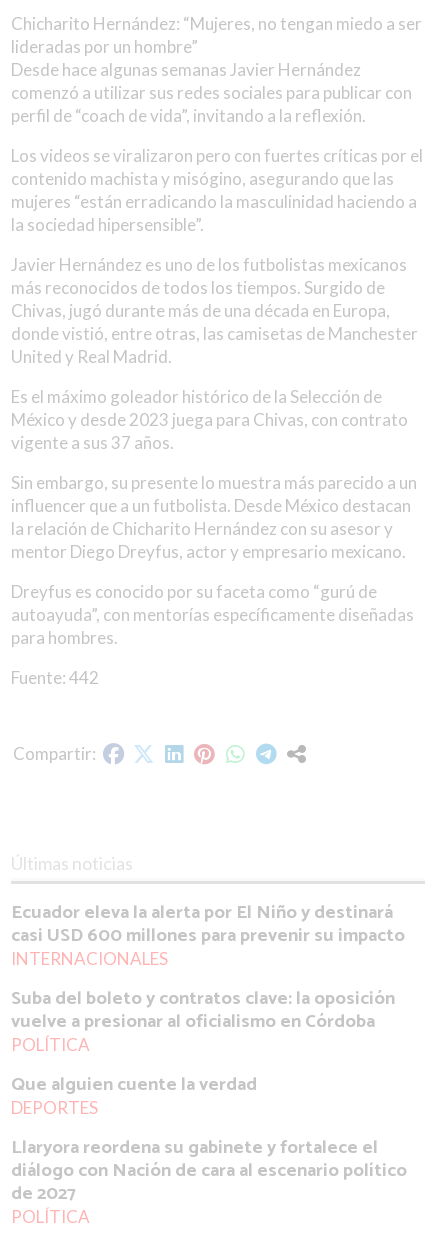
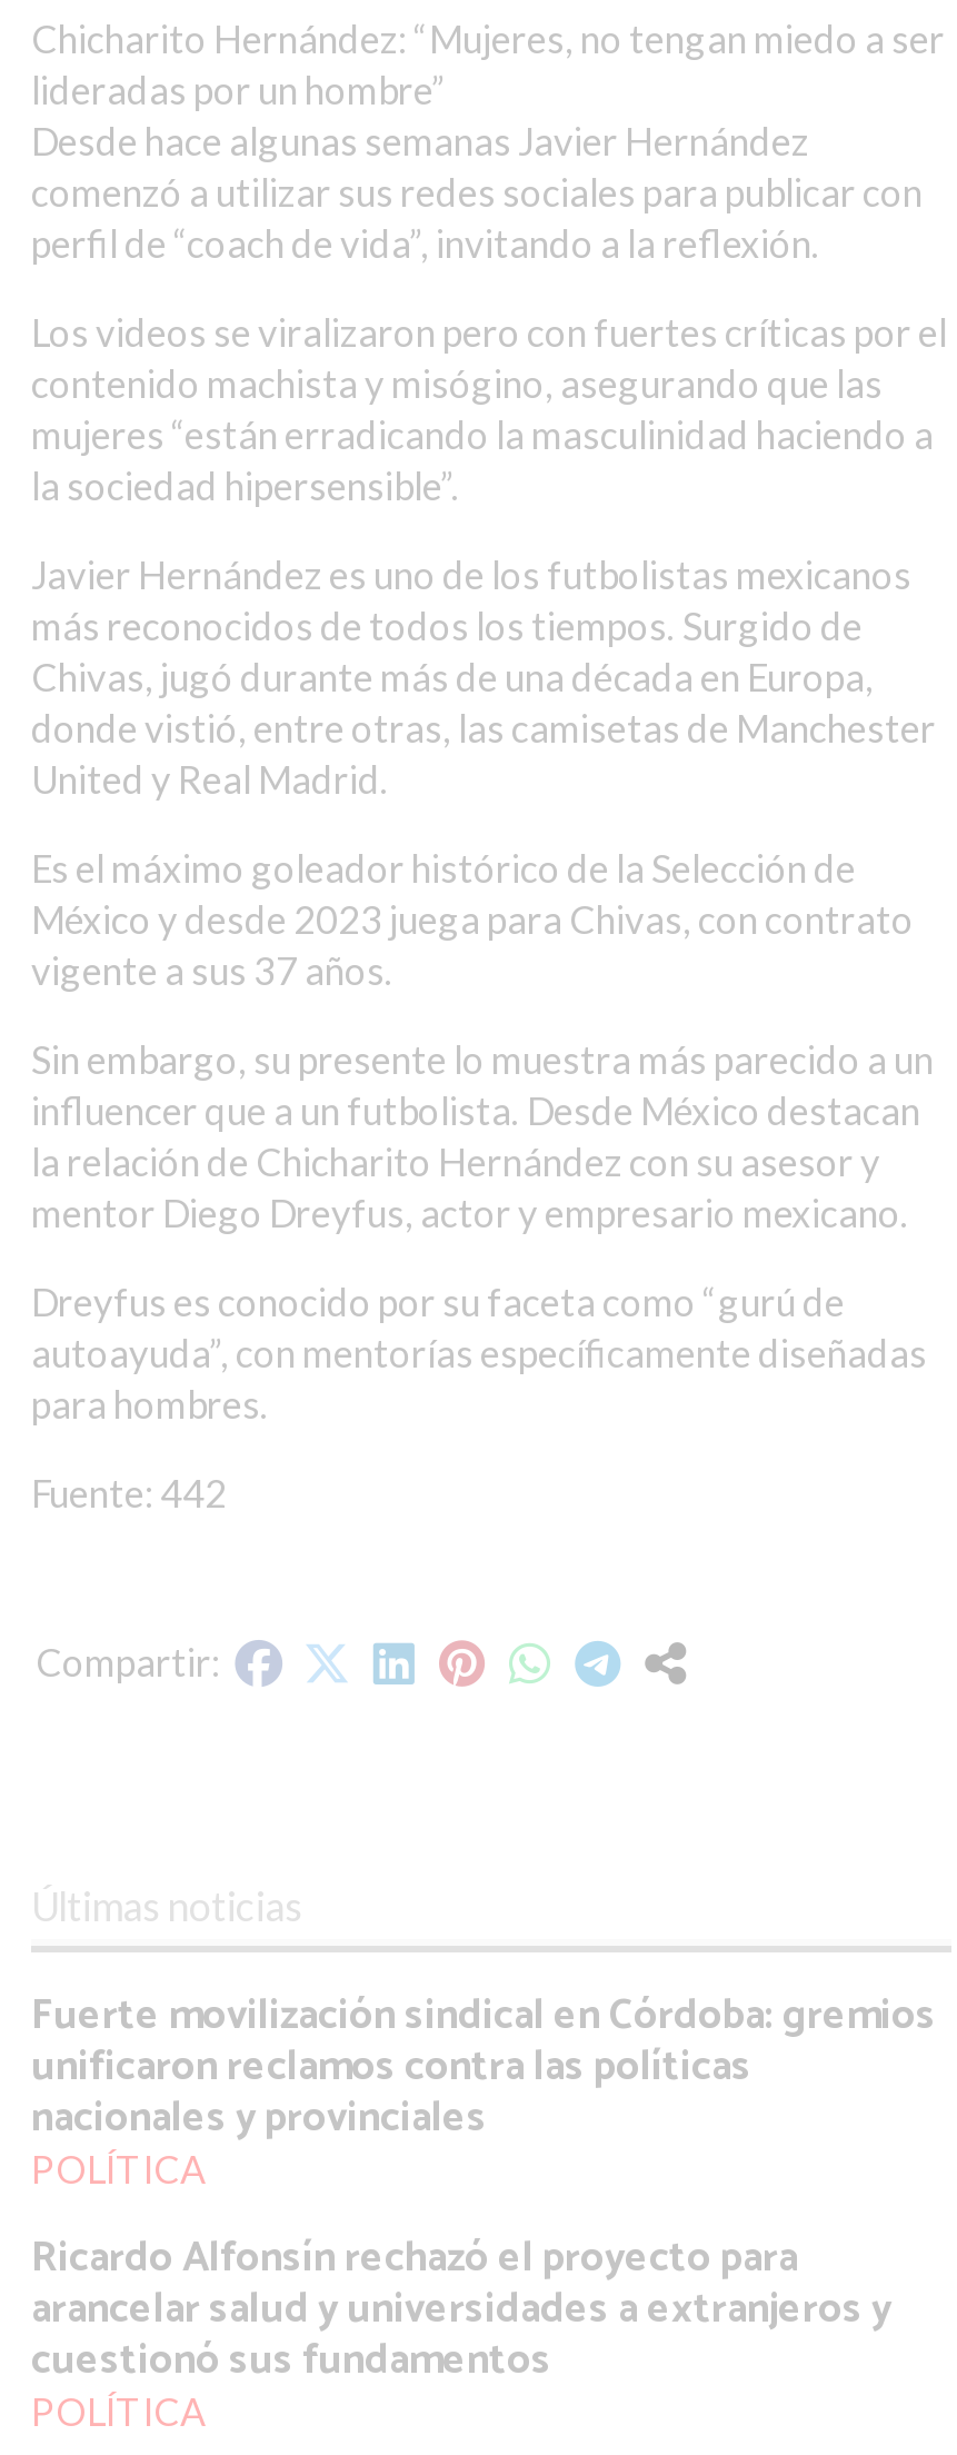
- Ecuador eleva la alerta por El Niño y destinará
- casi USD 600 millones para prevenir su impacto
- INTERNACIONALES
- Suba del boleto y contratos clave: la oposición
- vuelve a presionar al oficialismo en Córdoba
+ Fuerte movilización sindical en Córdoba: gremios
+ unificaron reclamos contra las políticas
+ nacionales y provinciales

- Que alguien cuente la verdad
- DEPORTES
- Llaryora reordena su gabinete y fortalece el
- diálogo con Nación de cara al escenario político
- de 2027
+ Ricardo Alfonsín rechazó el proyecto para
+ arancelar salud y universidades a extranjeros y
+ cuestionó sus fundamentos
